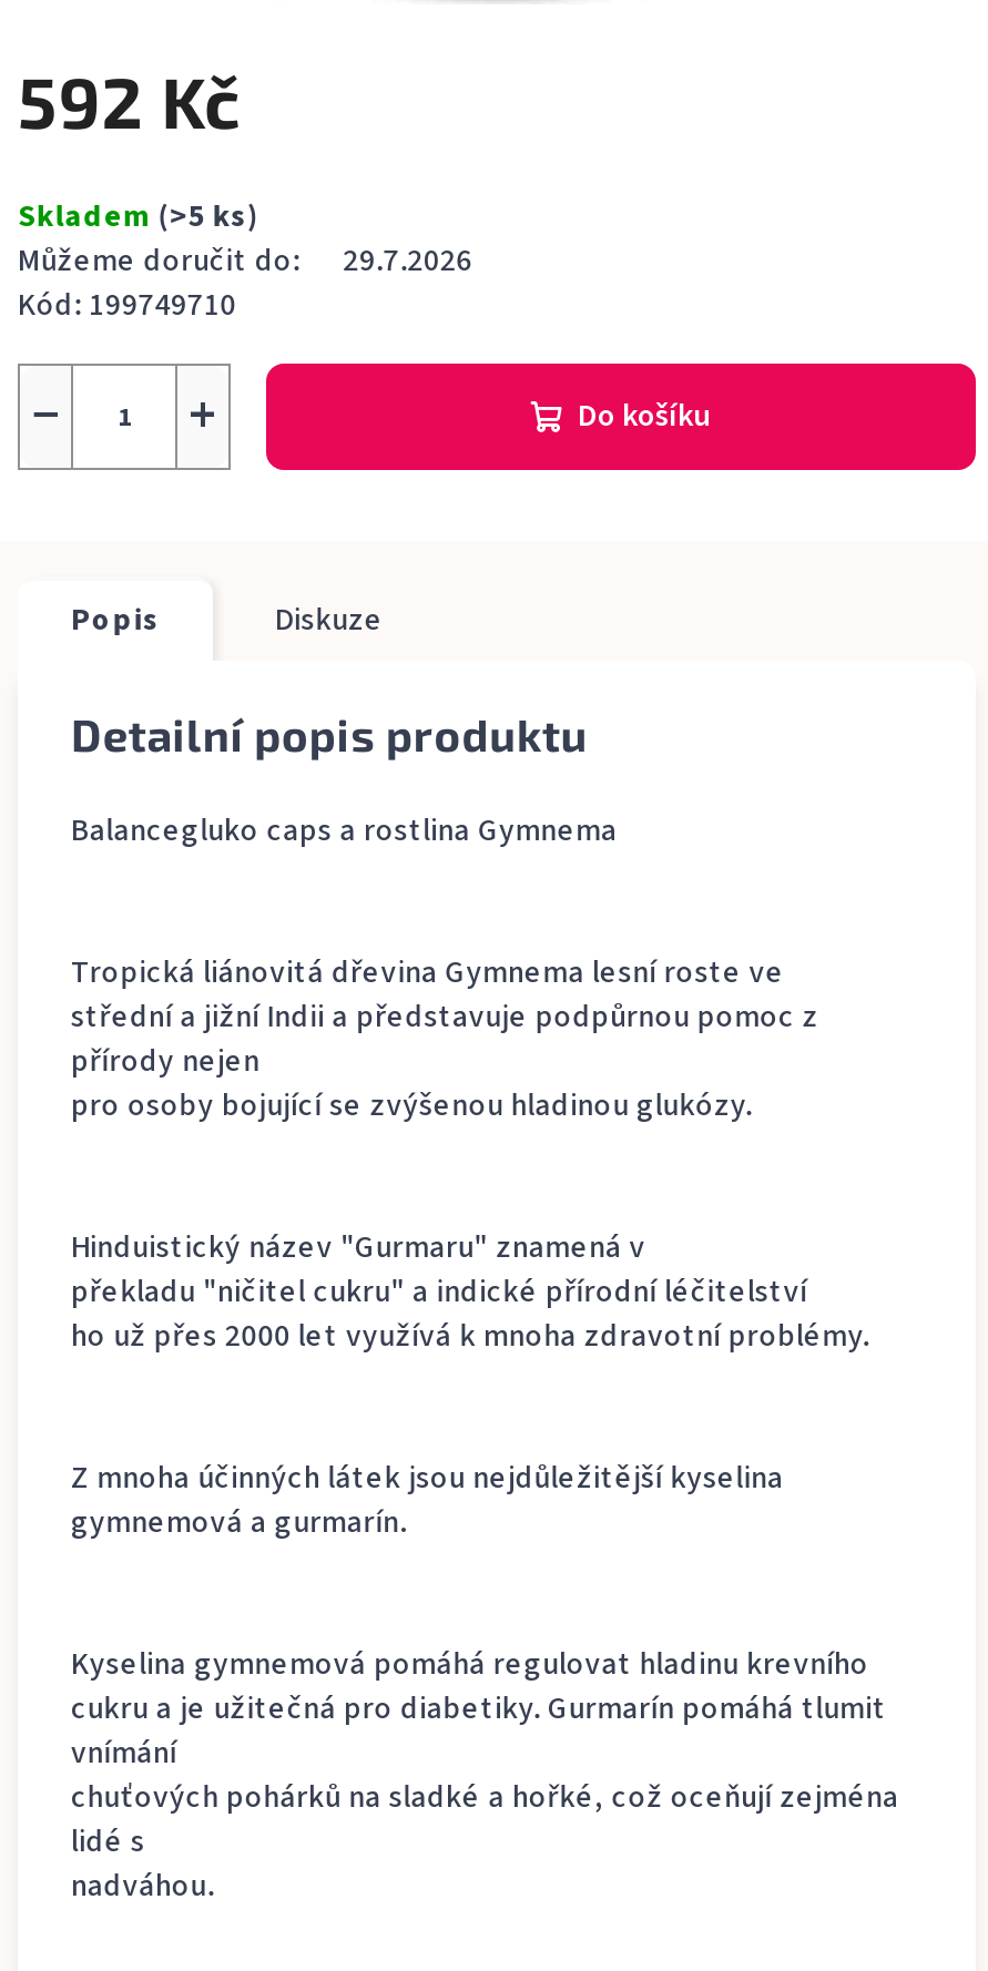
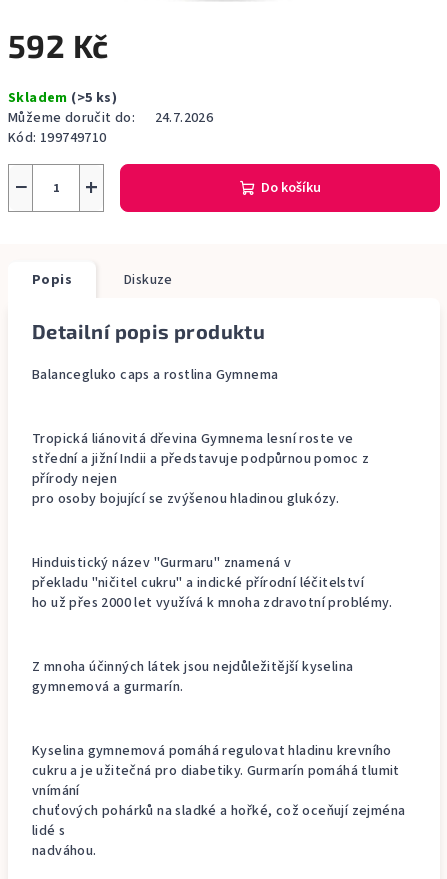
- Můžeme doručit do: 29.7.2026
+ Můžeme doručit do: 24.7.2026
